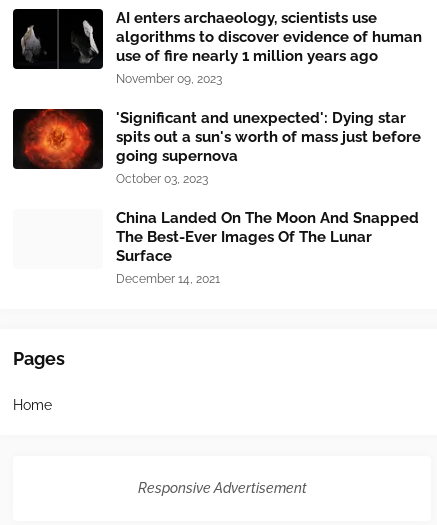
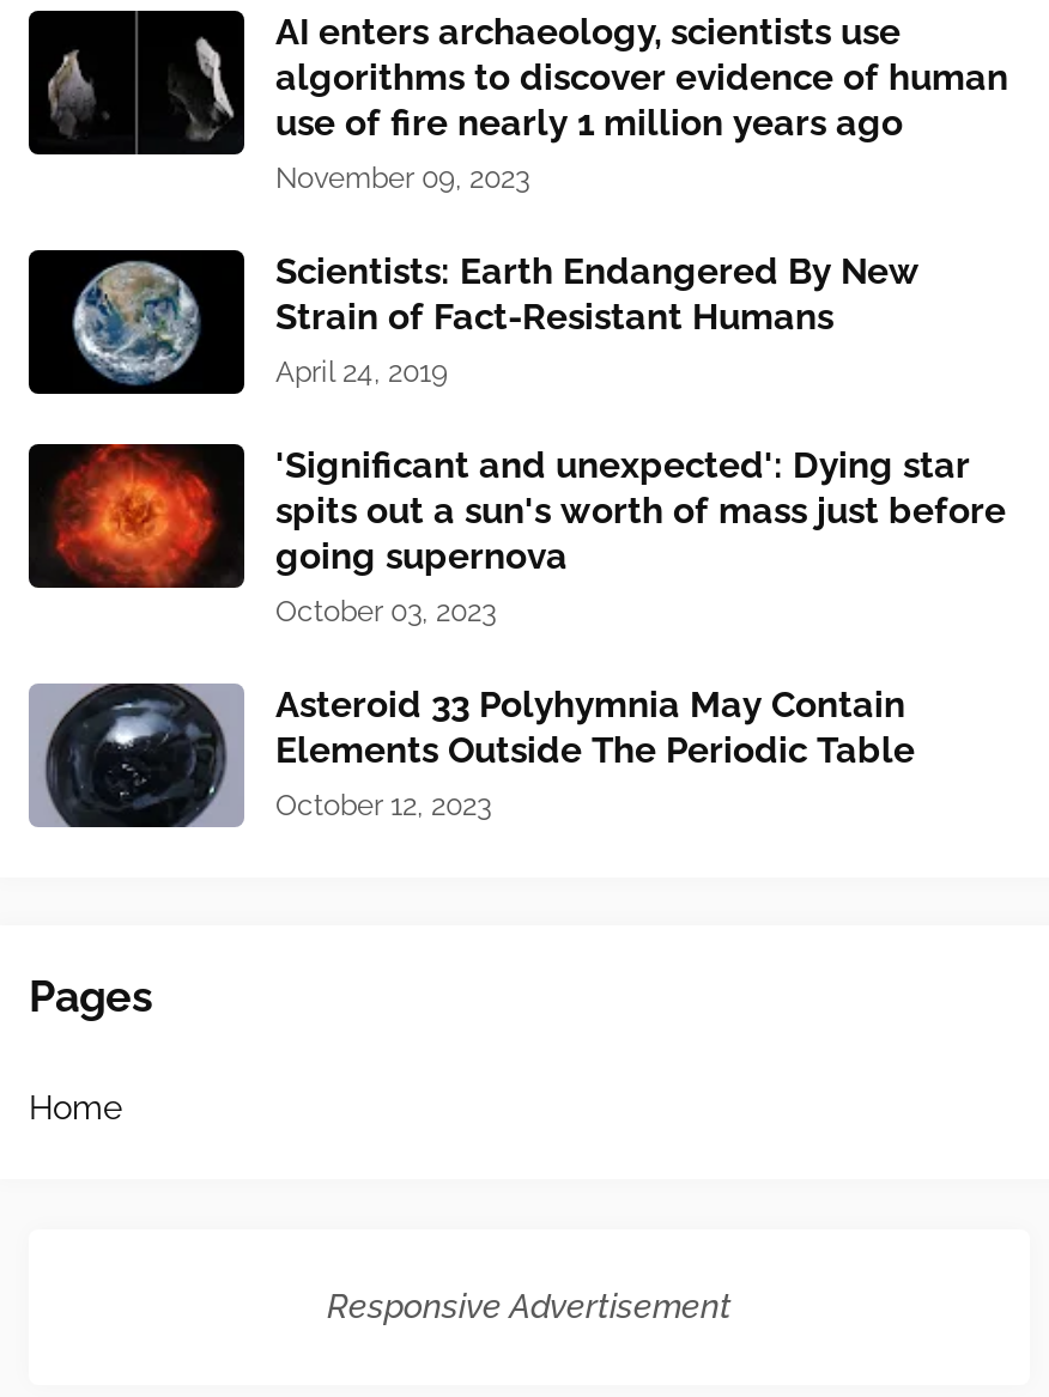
+ [image]
+ Scientists: Earth Endangered By New
+ Strain of Fact-Resistant Humans
+ April 24, 2019

moved down: [image] | 'Significant and unexpected': Dying star | spits out a sun's worth of mass just before | going supernova | October 03, 2023

+ [image]

- China Landed On The Moon And Snapped
- The Best-Ever Images Of The Lunar
- Surface
- December 14, 2021
+ Asteroid 33 Polyhymnia May Contain
+ Elements Outside The Periodic Table
+ October 12, 2023
